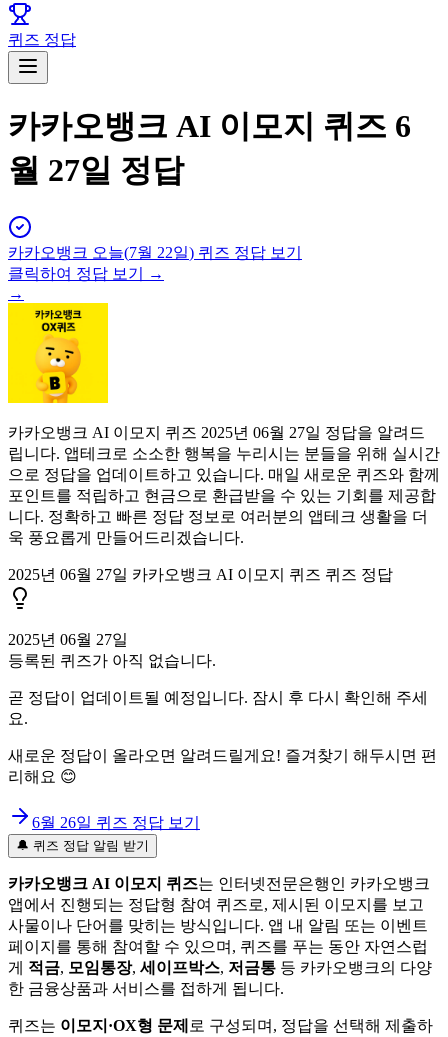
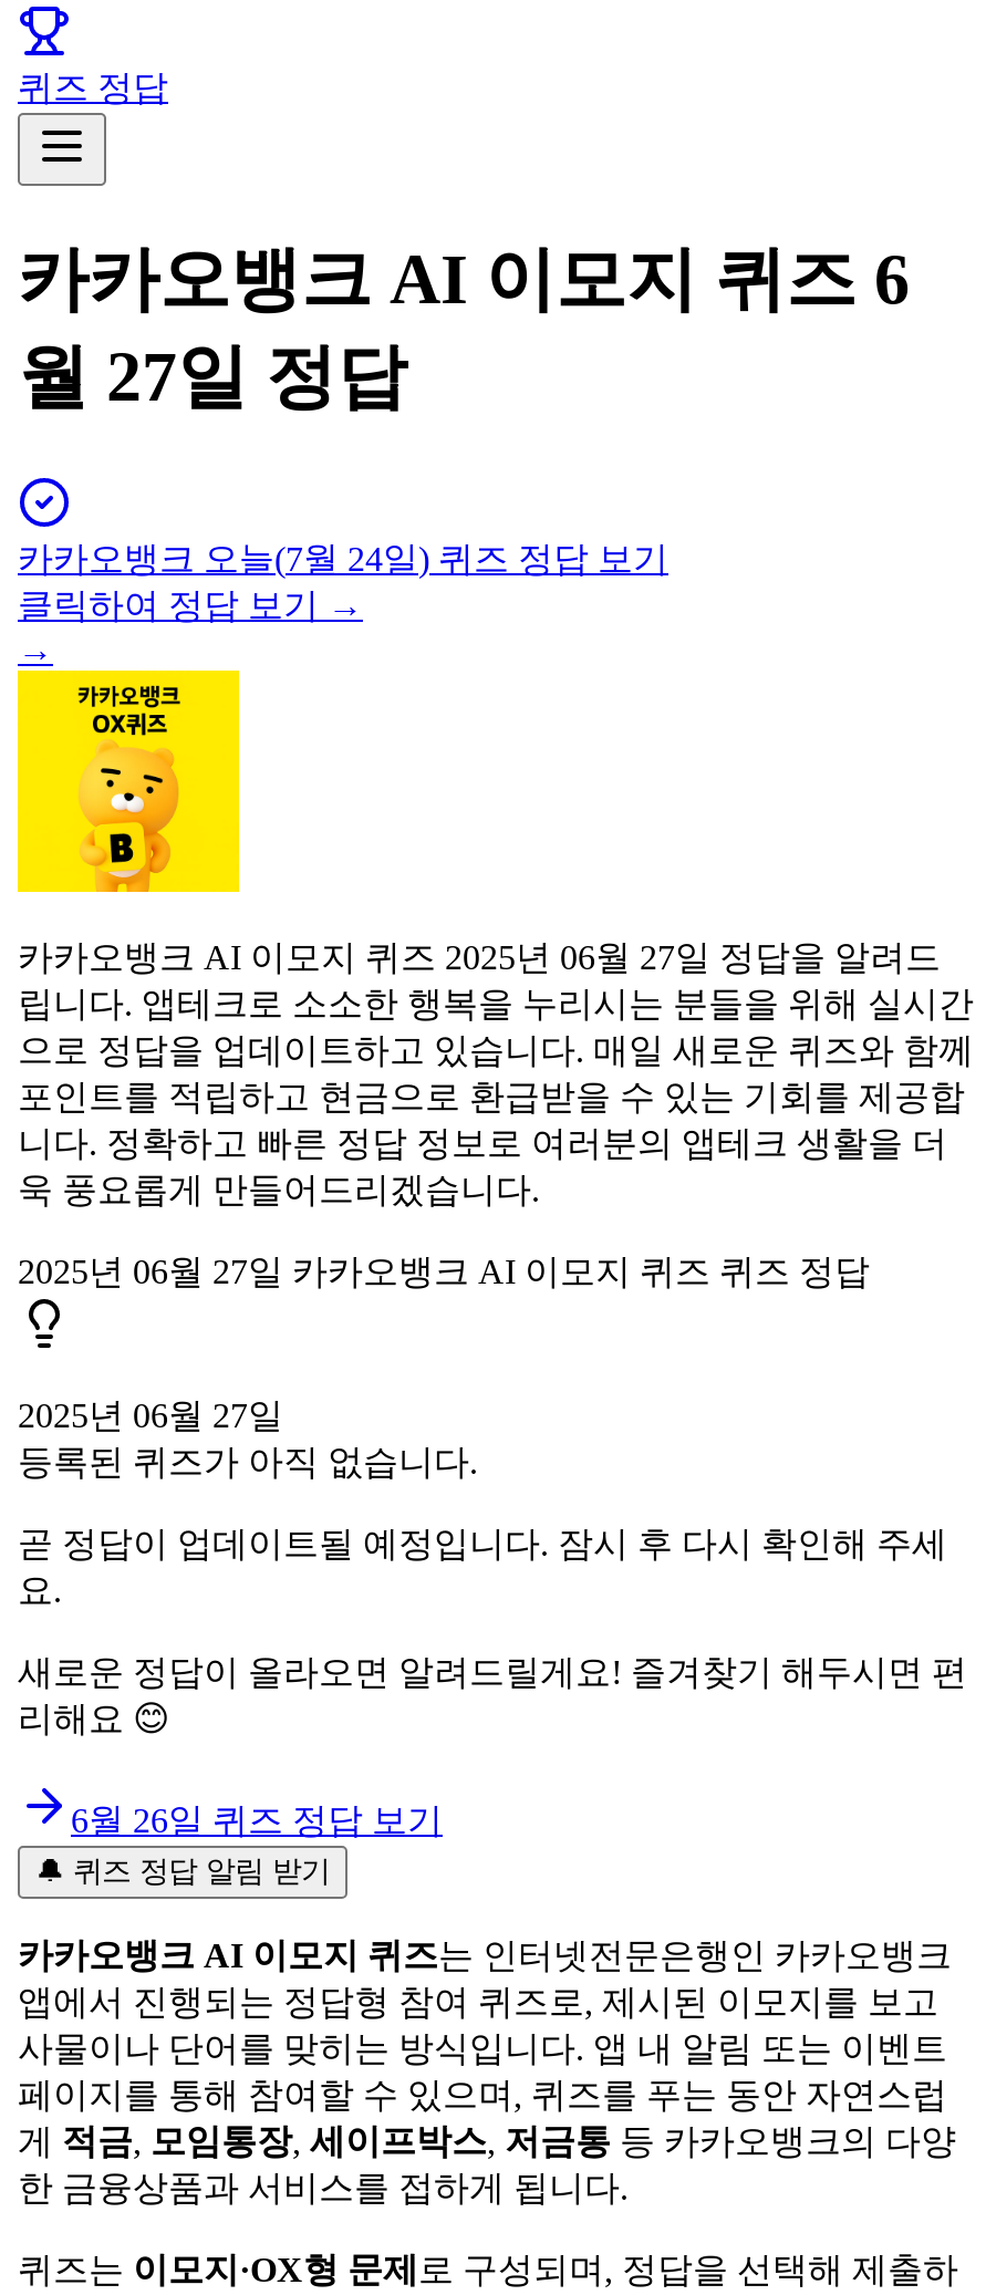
- 카카오뱅크 오늘(7월 22일) 퀴즈 정답 보기
+ 카카오뱅크 오늘(7월 24일) 퀴즈 정답 보기
